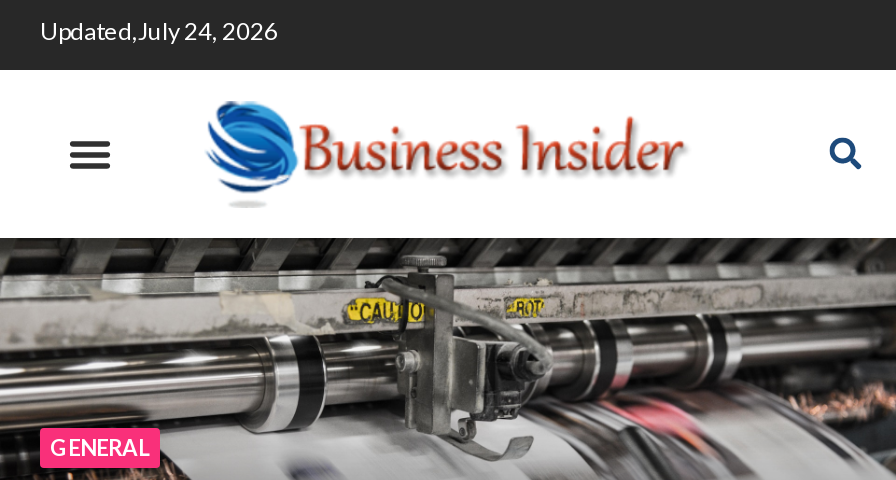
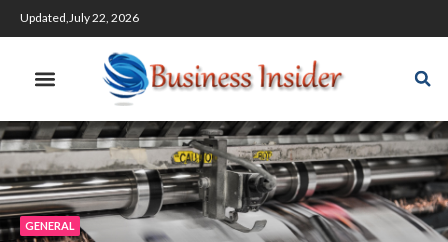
- Updated,July 24, 2026
+ Updated,July 22, 2026
